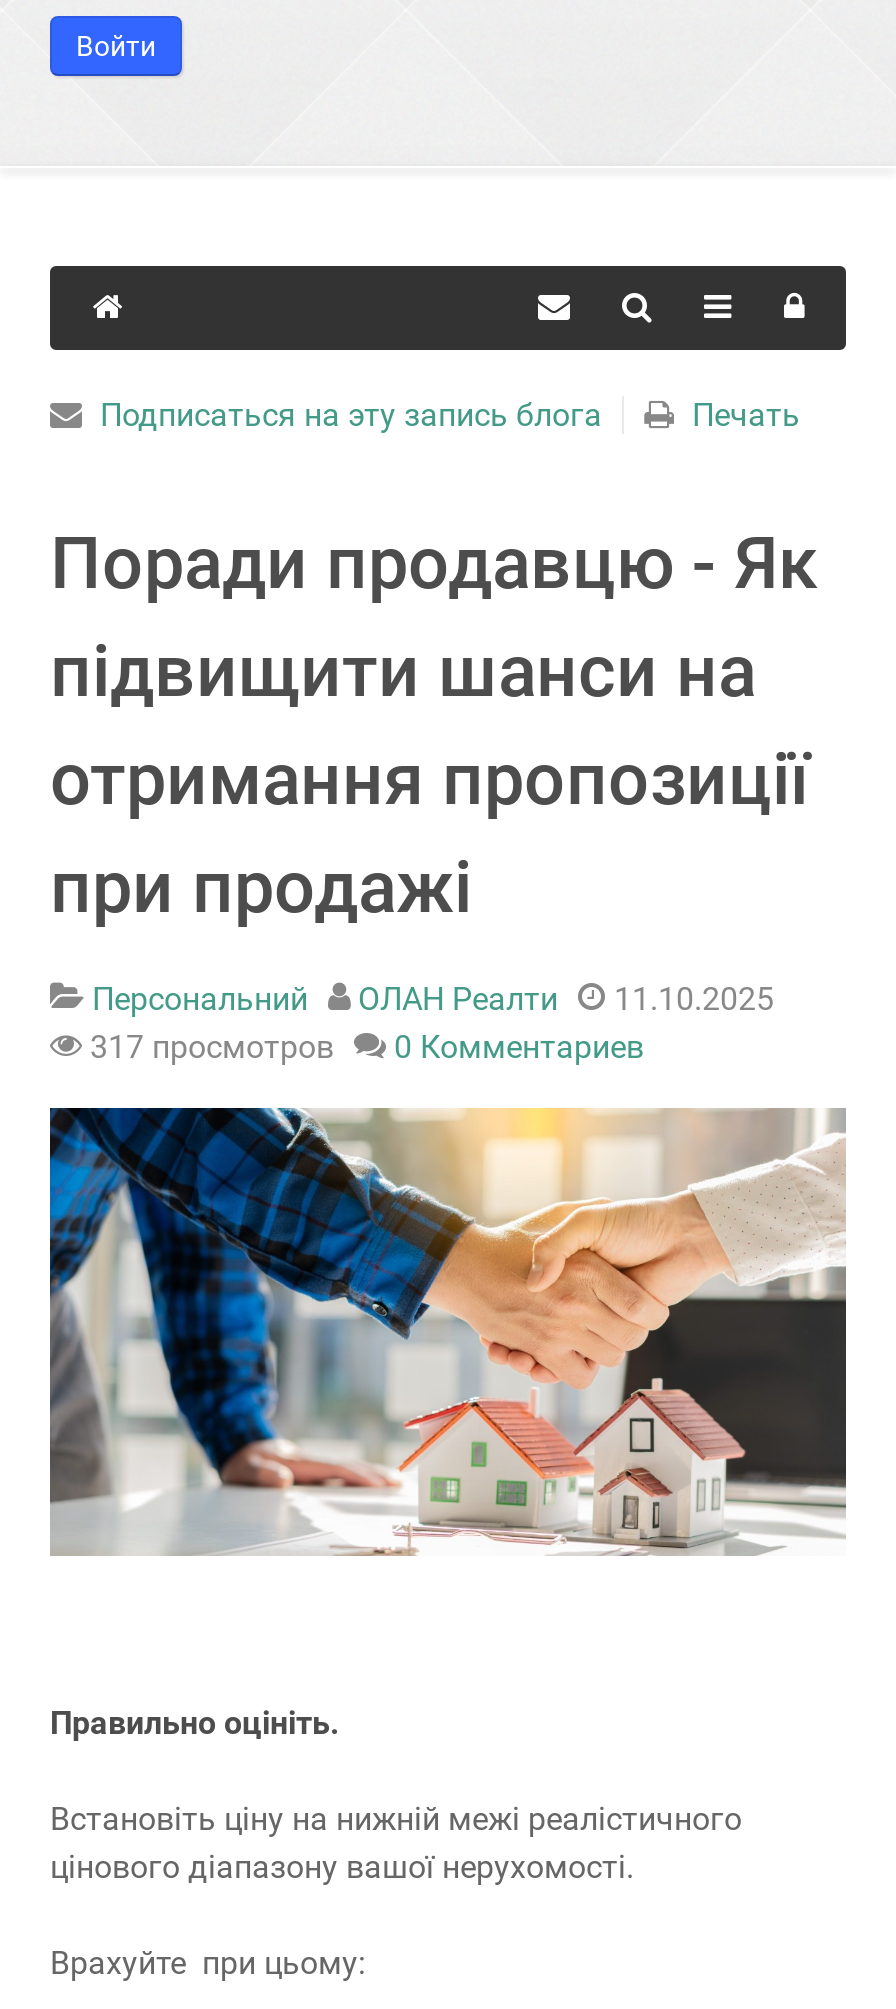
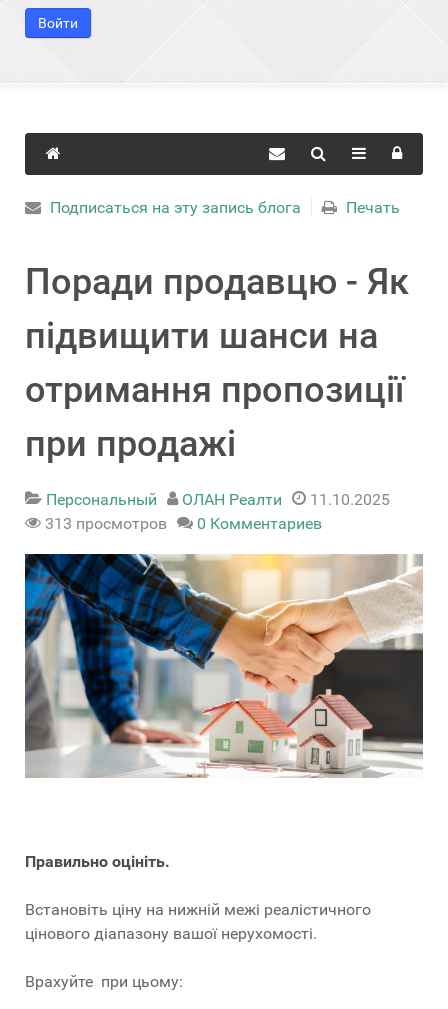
- Персональний
+ Персональный

- 317 просмотров 0 Комментариев
+ 313 просмотров 0 Комментариев
